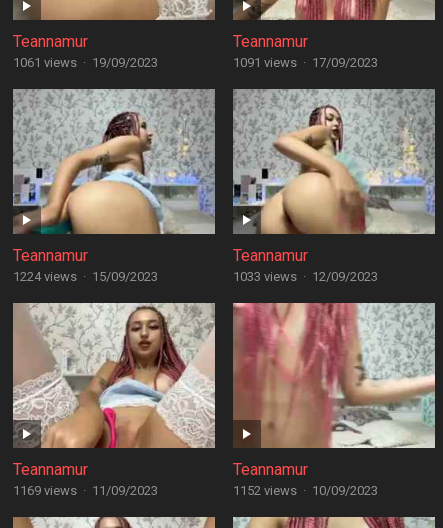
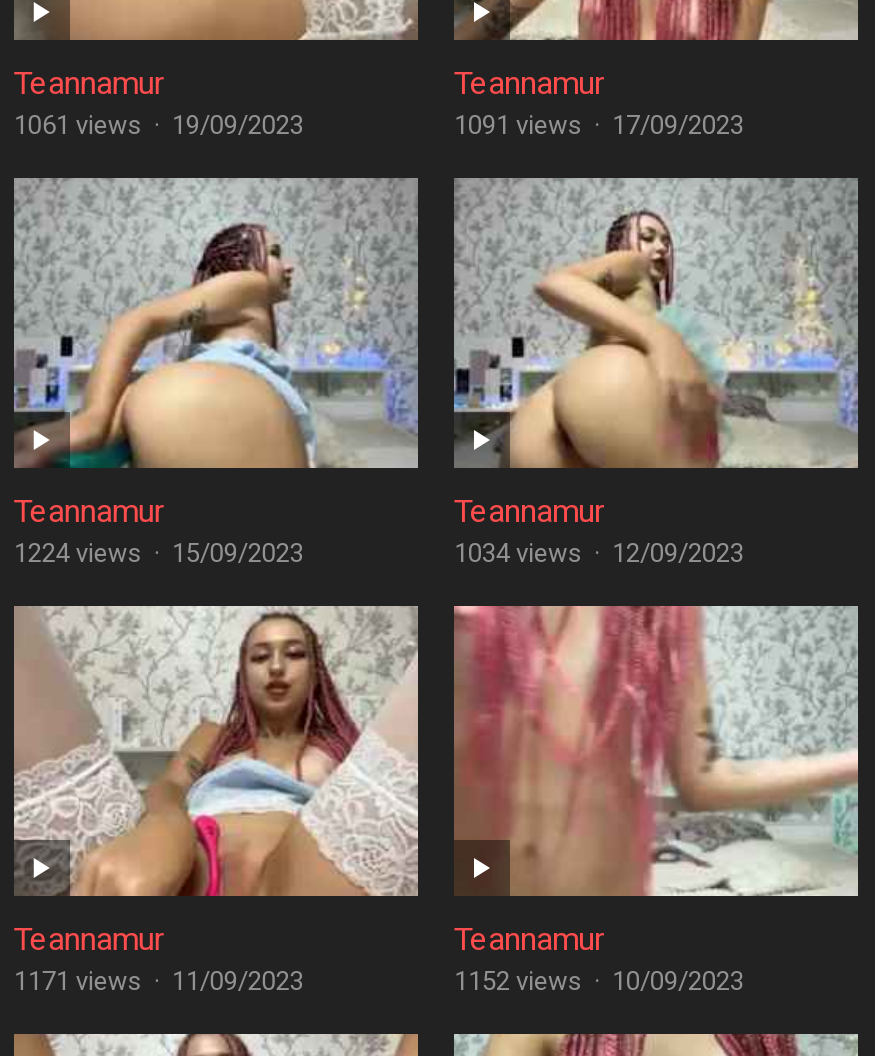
- 1033 views · 12/09/2023
+ 1034 views · 12/09/2023

- 1169 views · 11/09/2023
+ 1171 views · 11/09/2023
